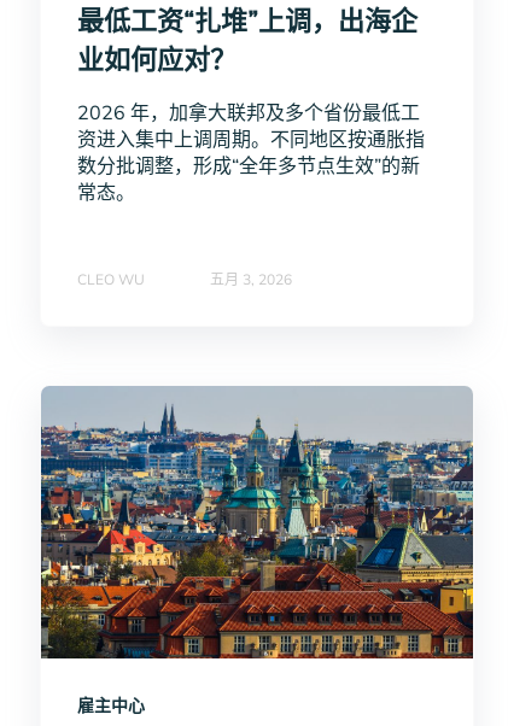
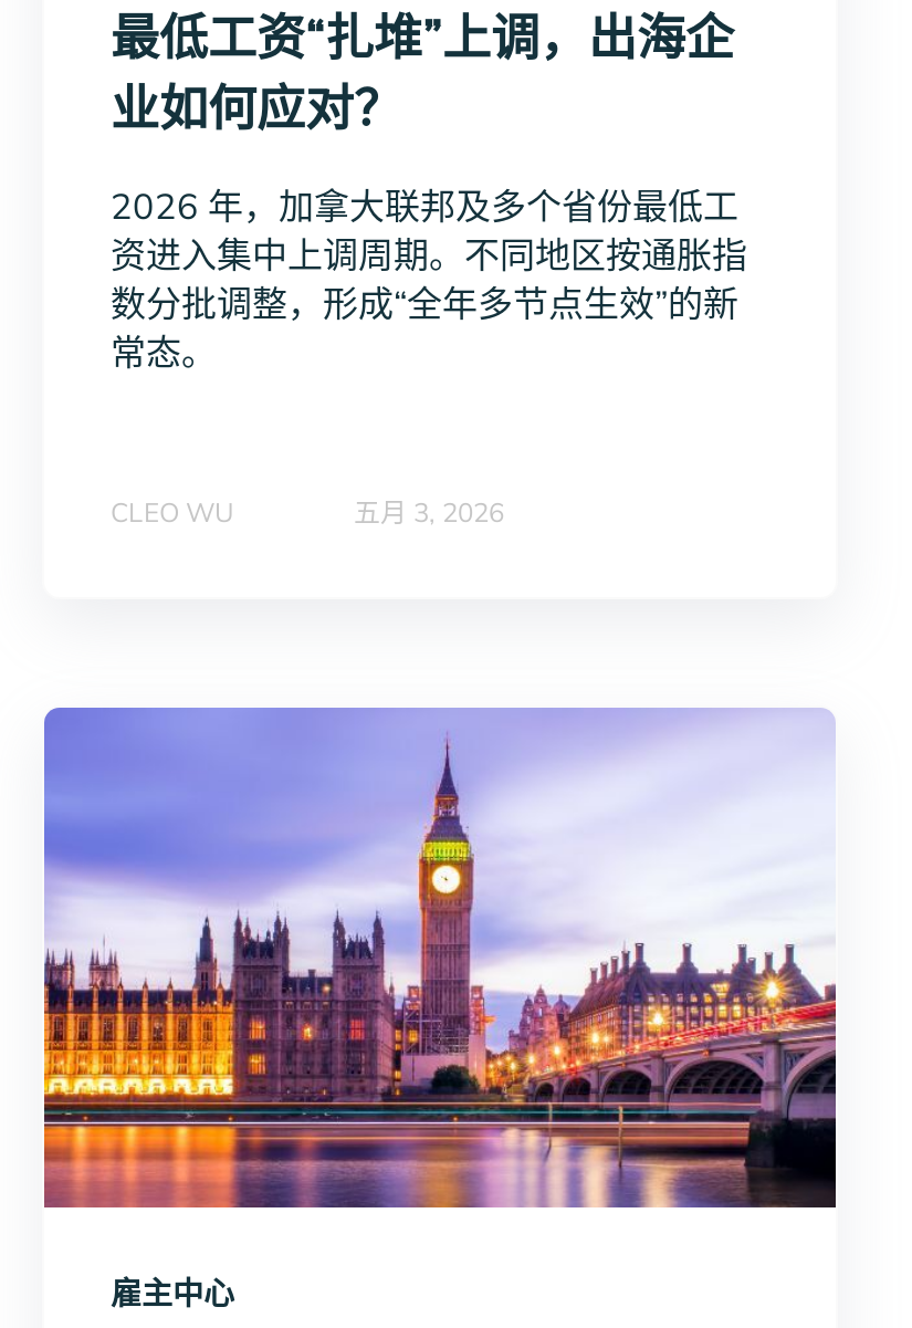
- [image]
+ [image]
